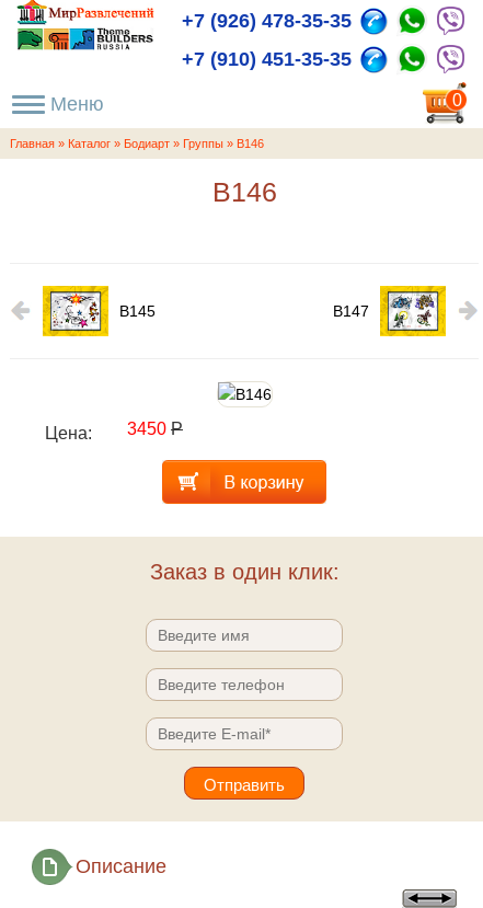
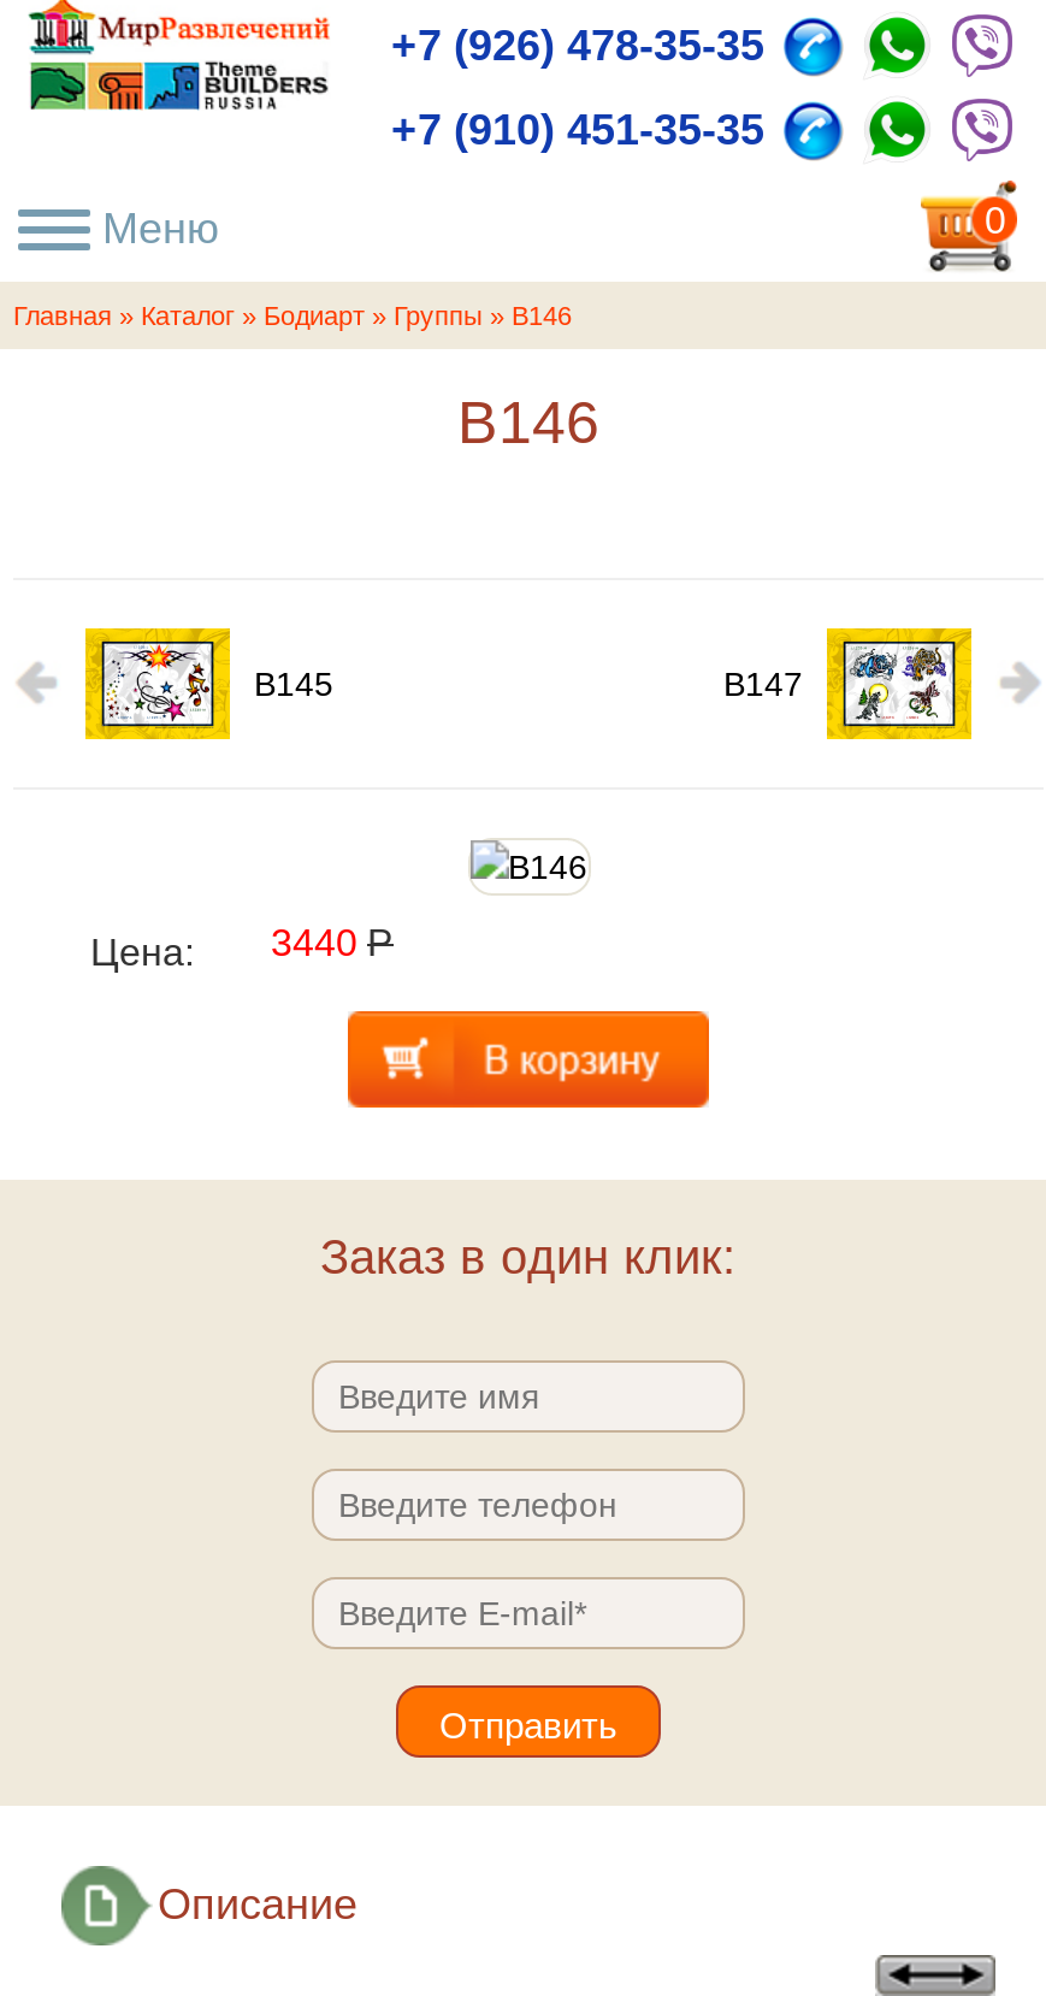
- Цена: 3450 Р
+ Цена: 3440 Р
